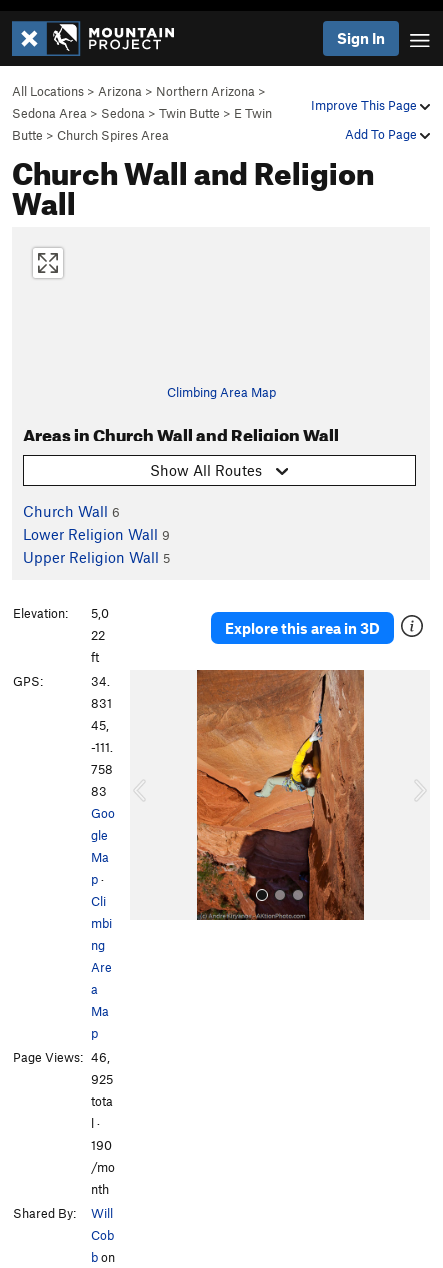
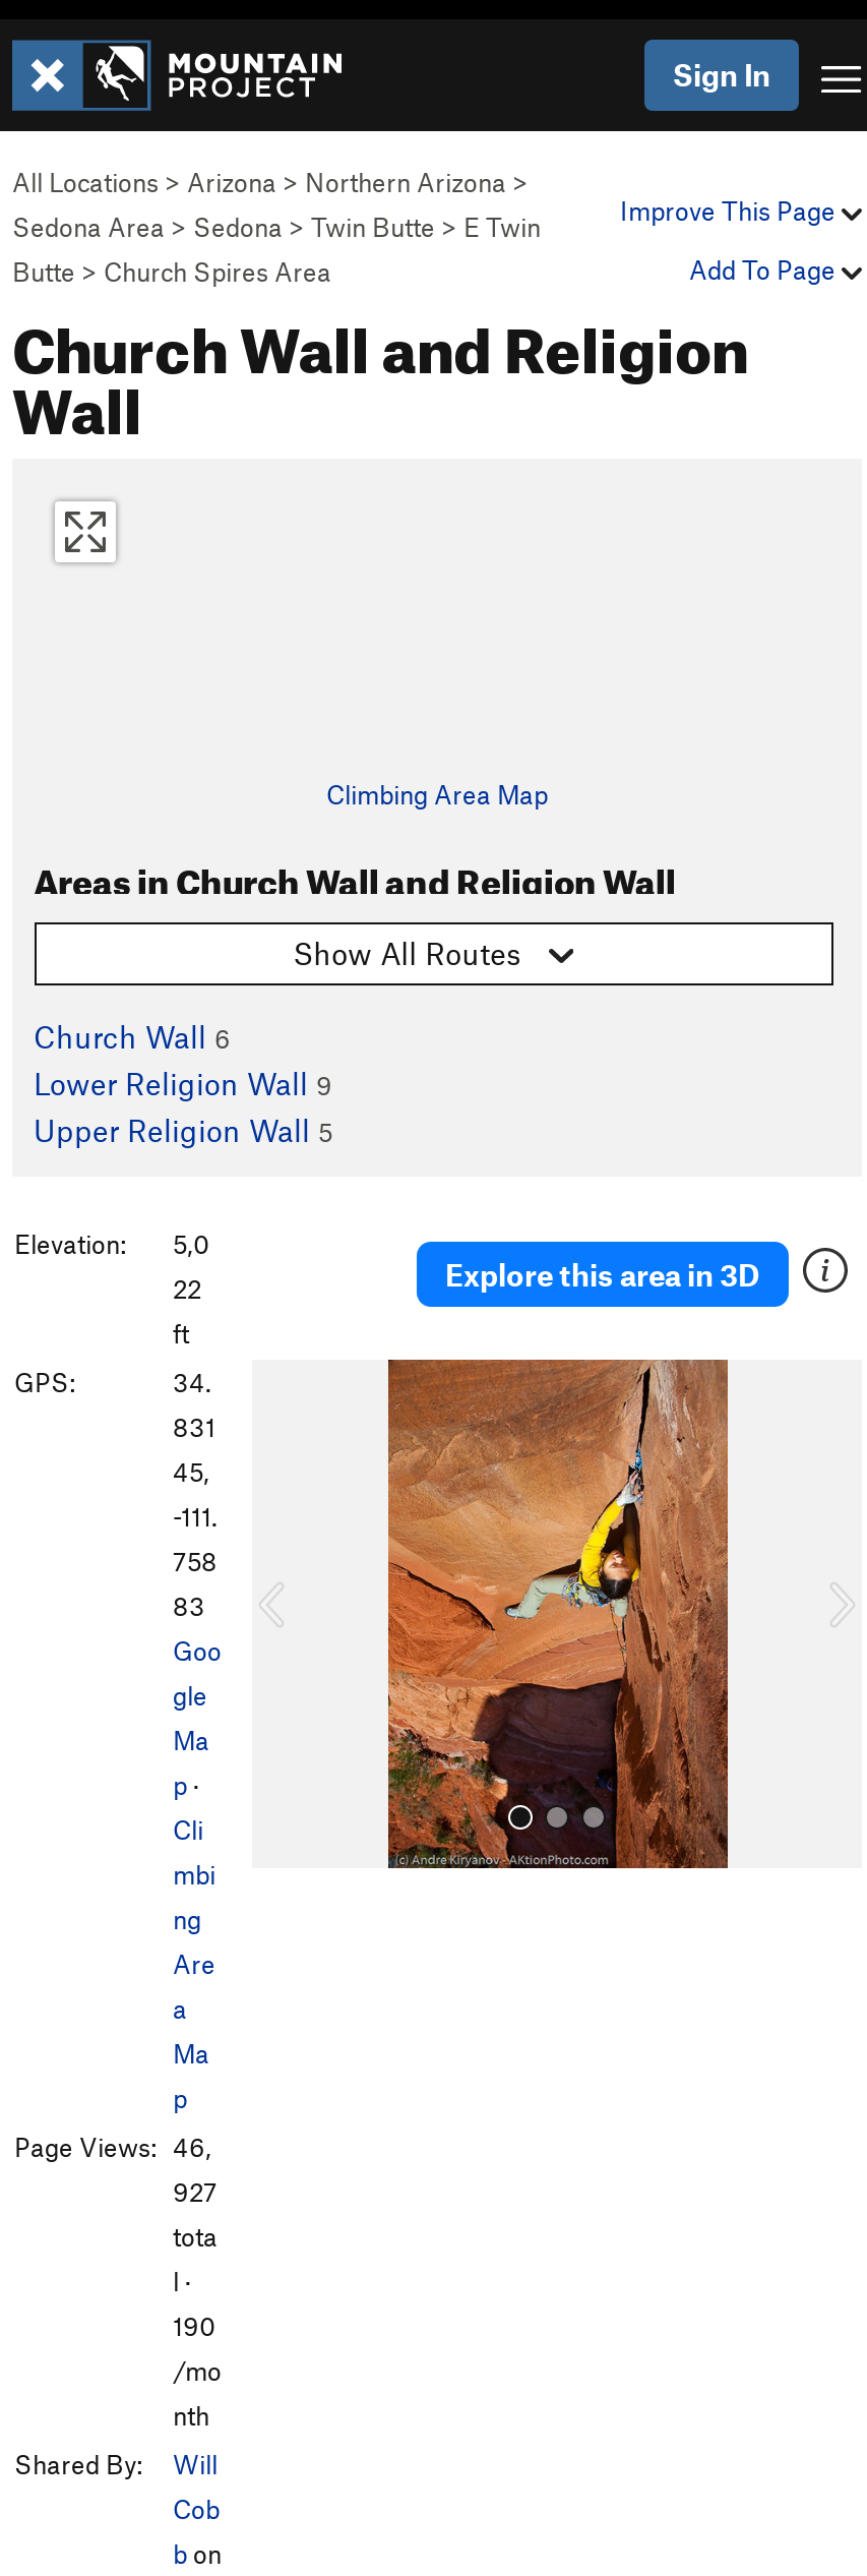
- 925
+ 927
